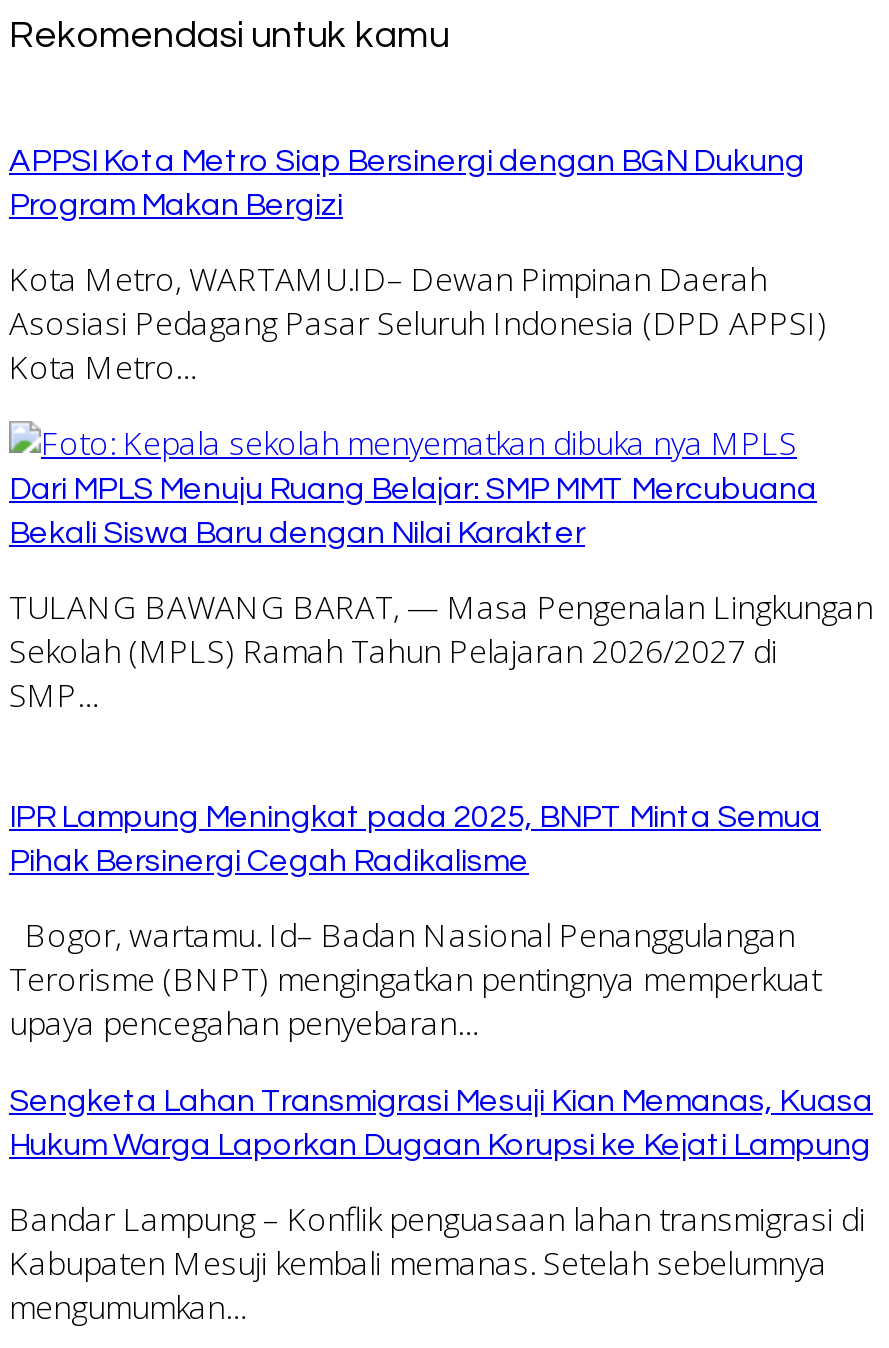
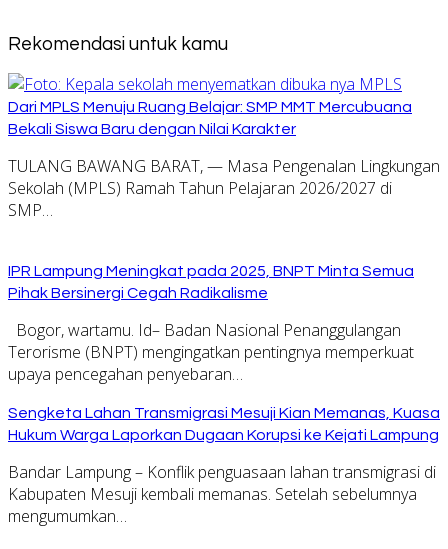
- APPSI Kota Metro Siap Bersinergi dengan BGN Dukung
- Program Makan Bergizi
- Kota Metro, WARTAMU.ID– Dewan Pimpinan Daerah
- Asosiasi Pedagang Pasar Seluruh Indonesia (DPD APPSI)
- Kota Metro…
